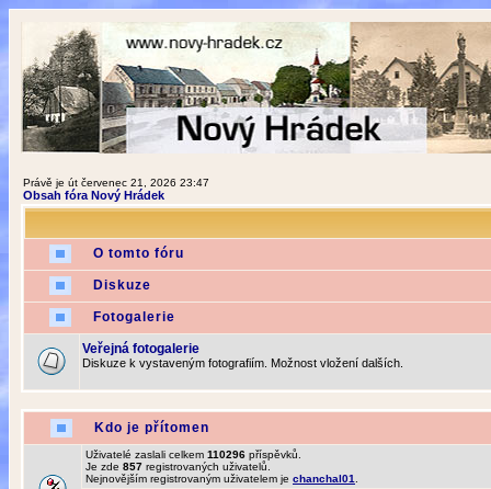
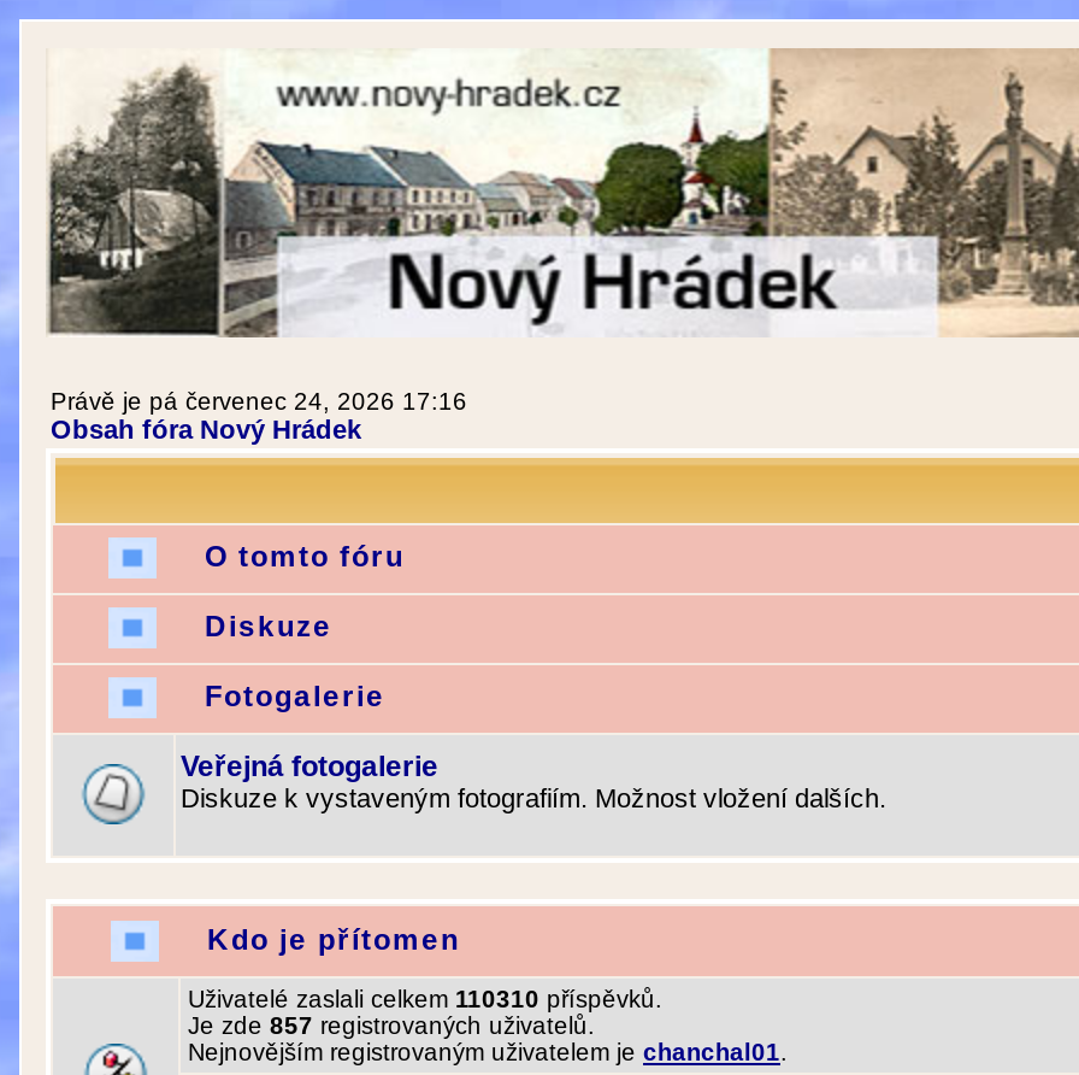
- Právě je út červenec 21, 2026 23:47
+ Právě je pá červenec 24, 2026 17:16

- Uživatelé zaslali celkem 110296 příspěvků.
+ Uživatelé zaslali celkem 110310 příspěvků.
